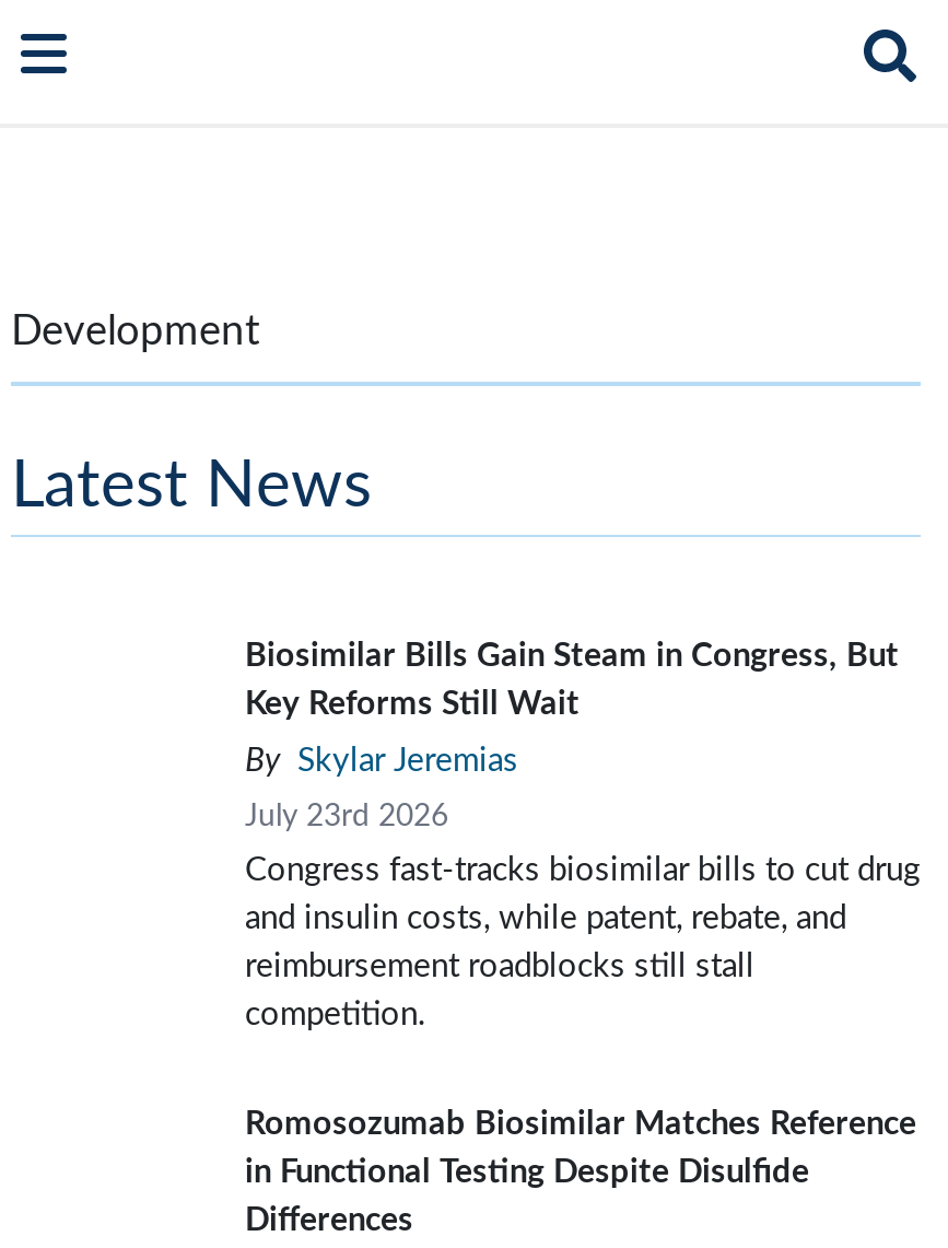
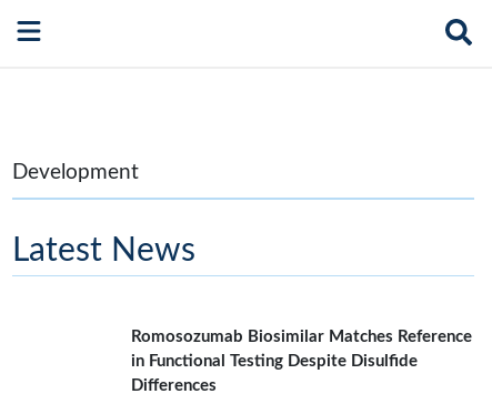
- Biosimilar Bills Gain Steam in Congress, But
- Key Reforms Still Wait
- By Skylar Jeremias
- July 23rd 2026
- Congress fast-tracks biosimilar bills to cut drug
- and insulin costs, while patent, rebate, and
- reimbursement roadblocks still stall
- competition.
